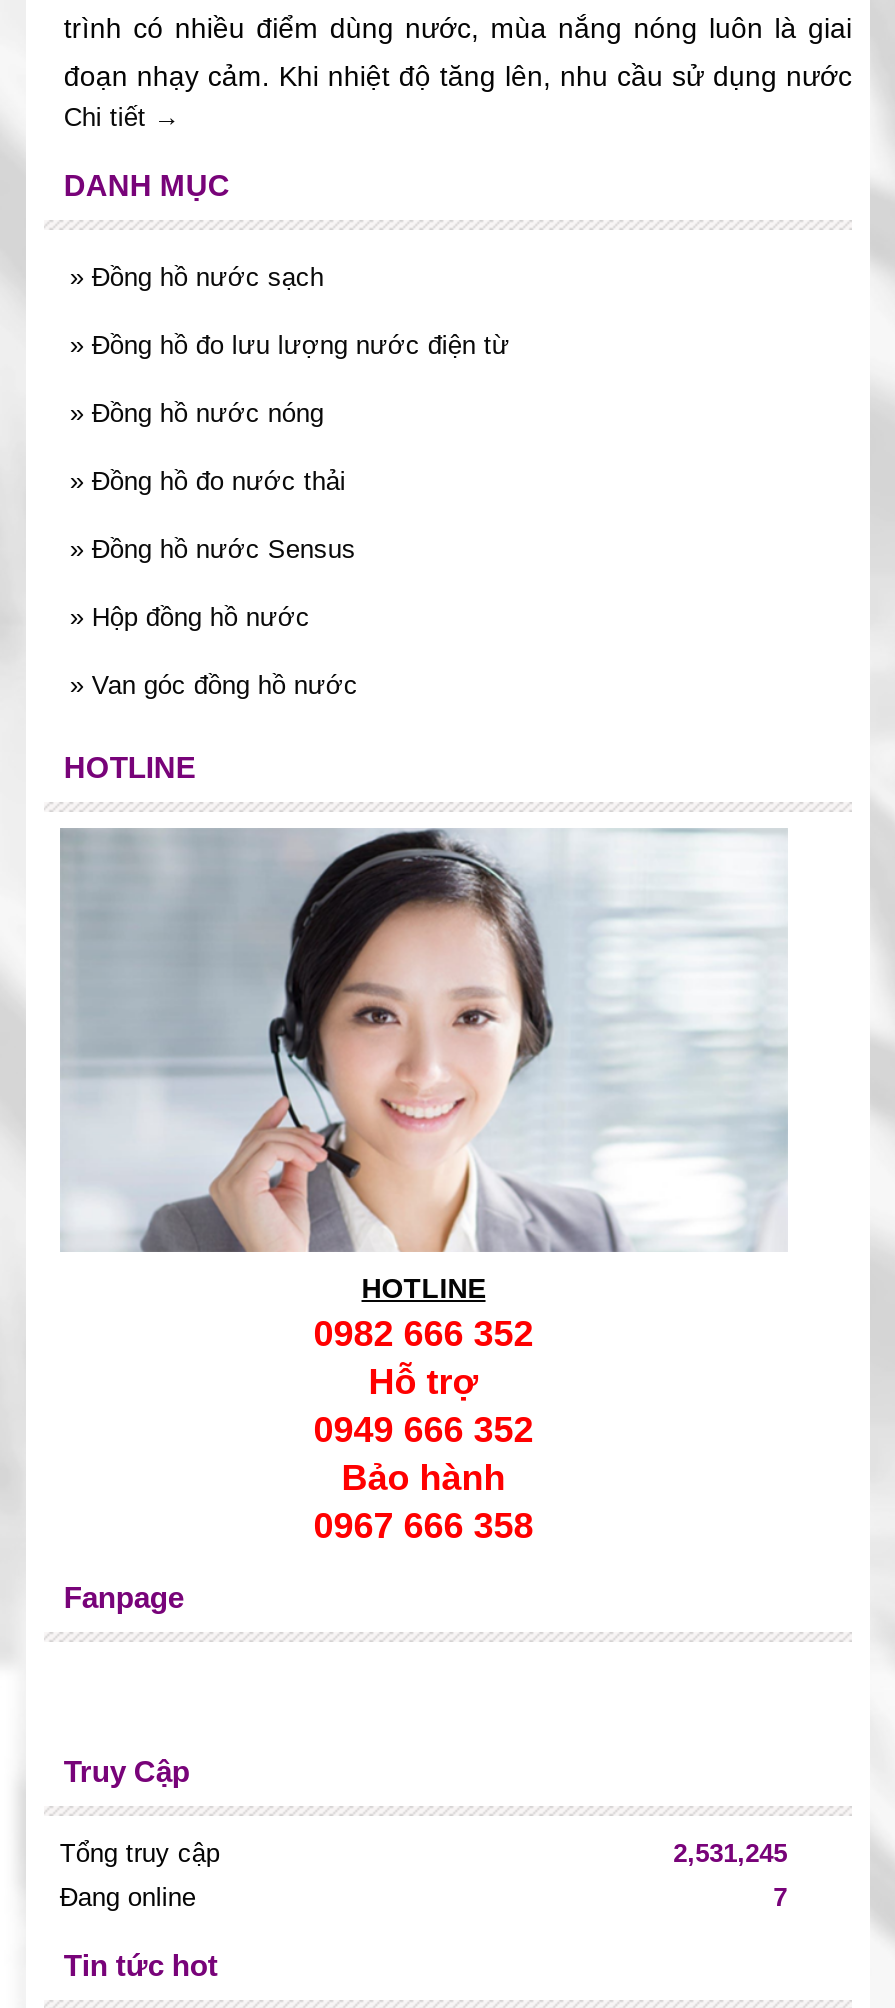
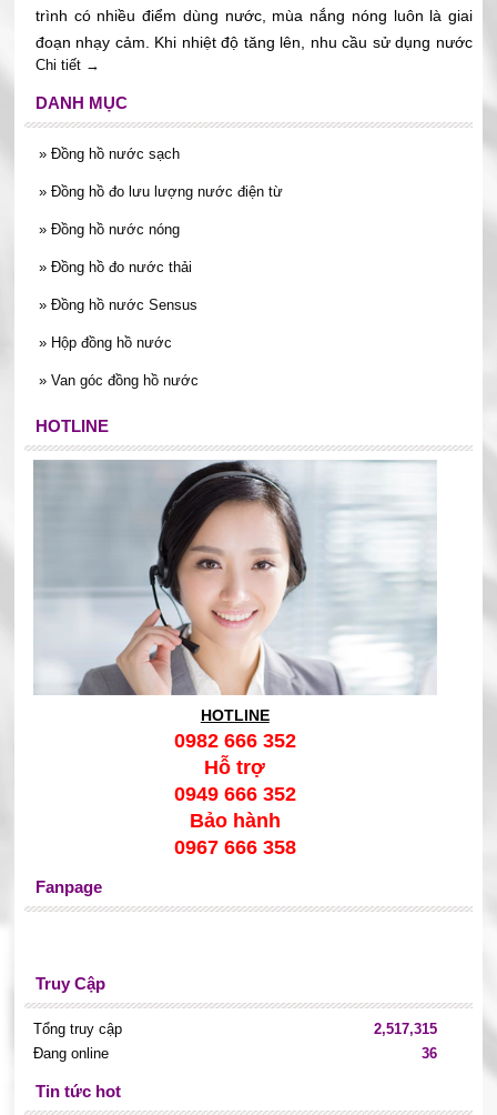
- 2,531,245
+ 2,517,315

- 7
+ 36
